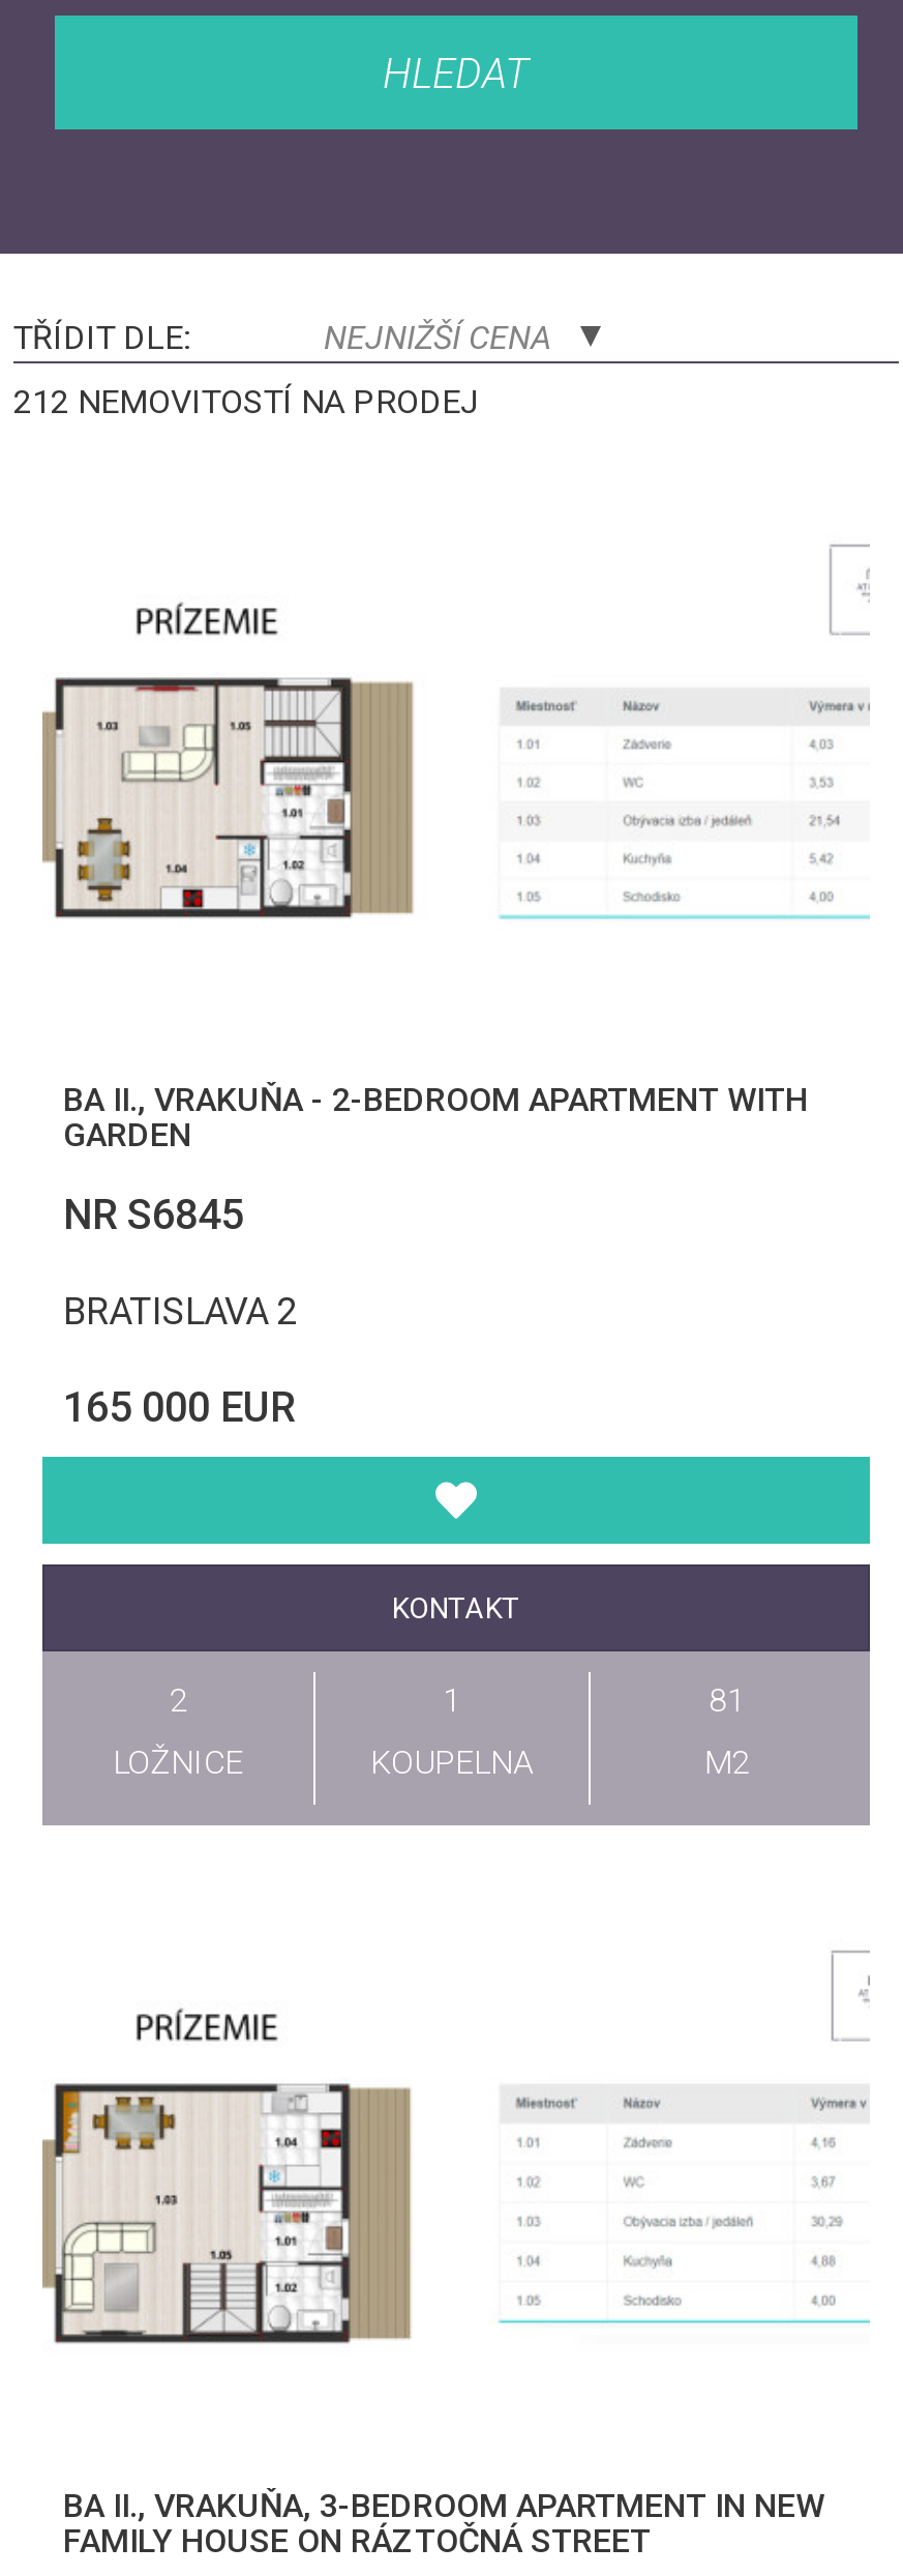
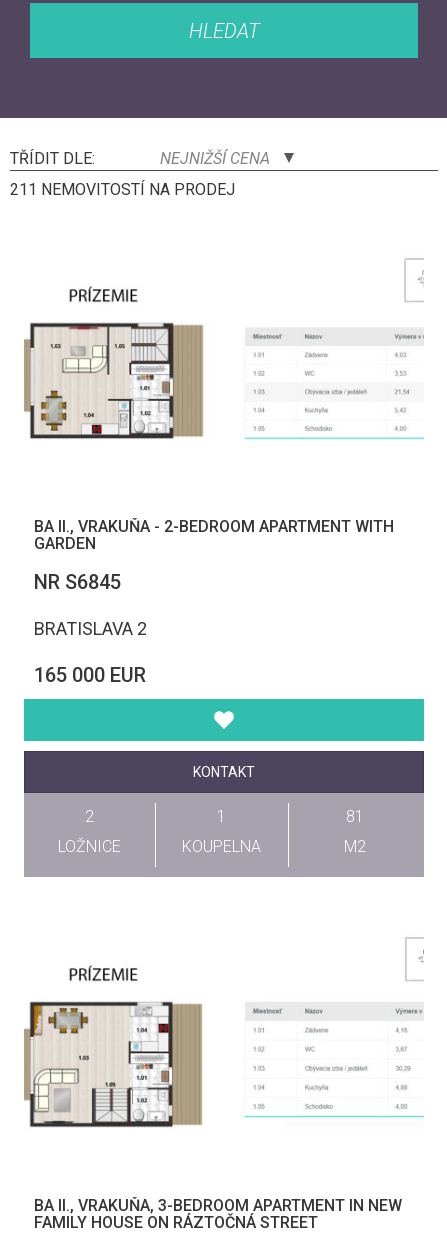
- 212 NEMOVITOSTÍ NA PRODEJ
+ 211 NEMOVITOSTÍ NA PRODEJ
